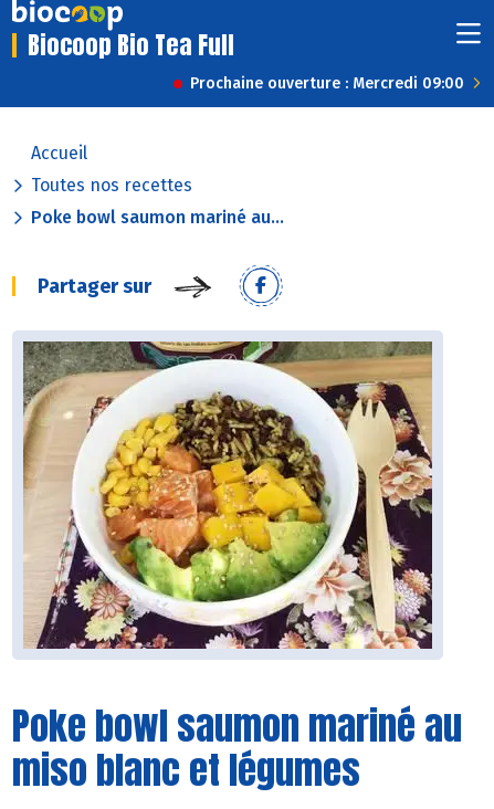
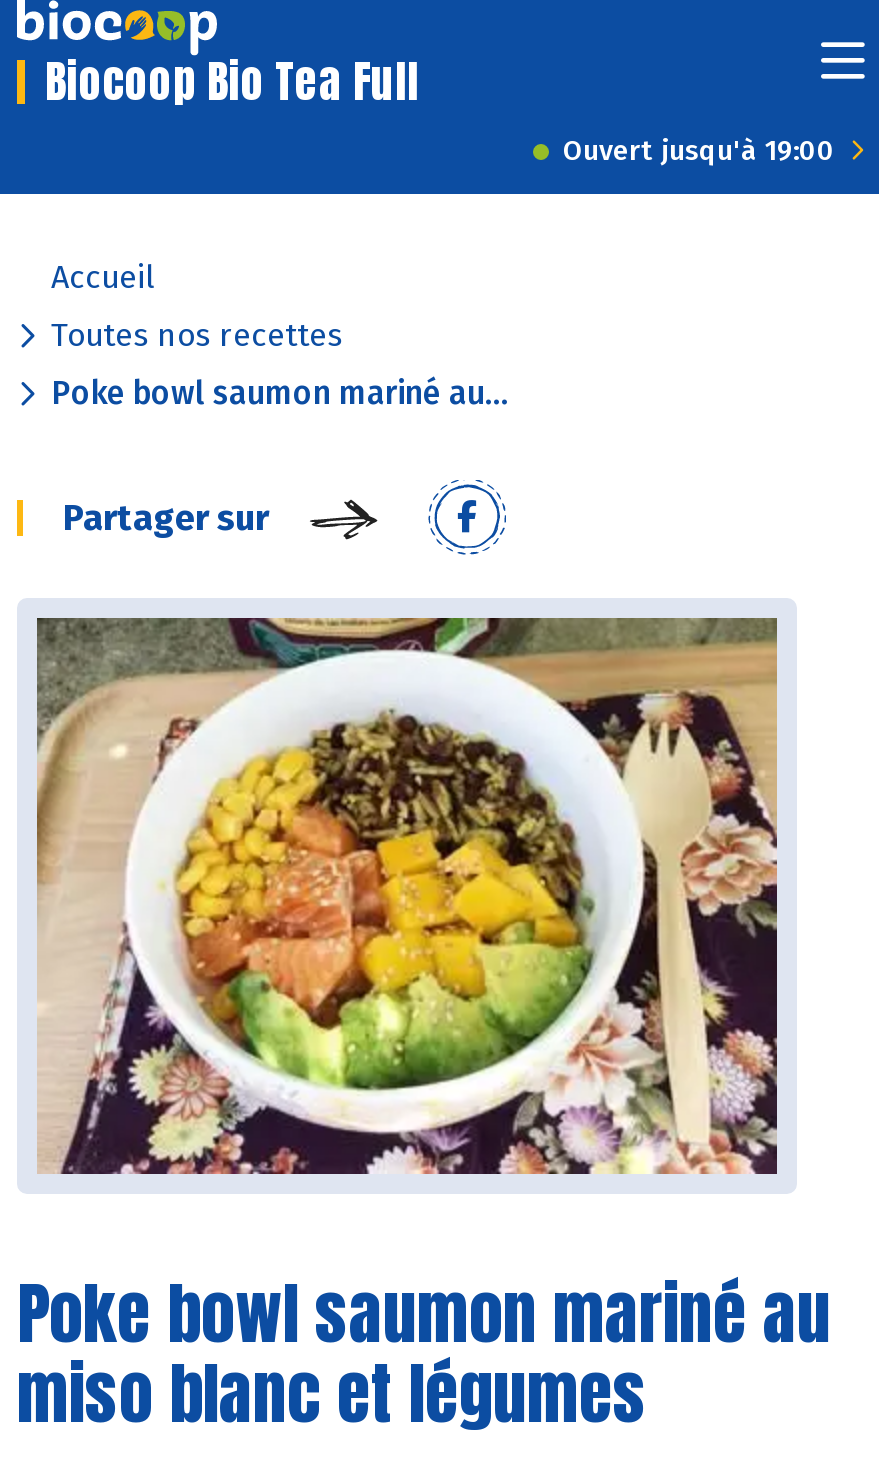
- Prochaine ouverture : Mercredi 09:00
+ Ouvert jusqu'à 19:00
